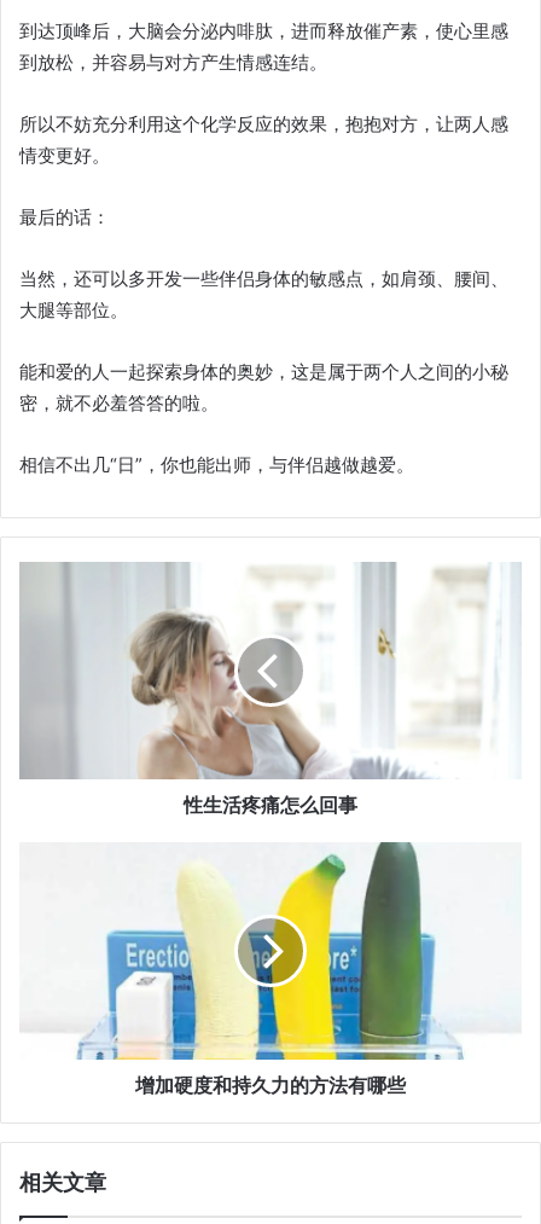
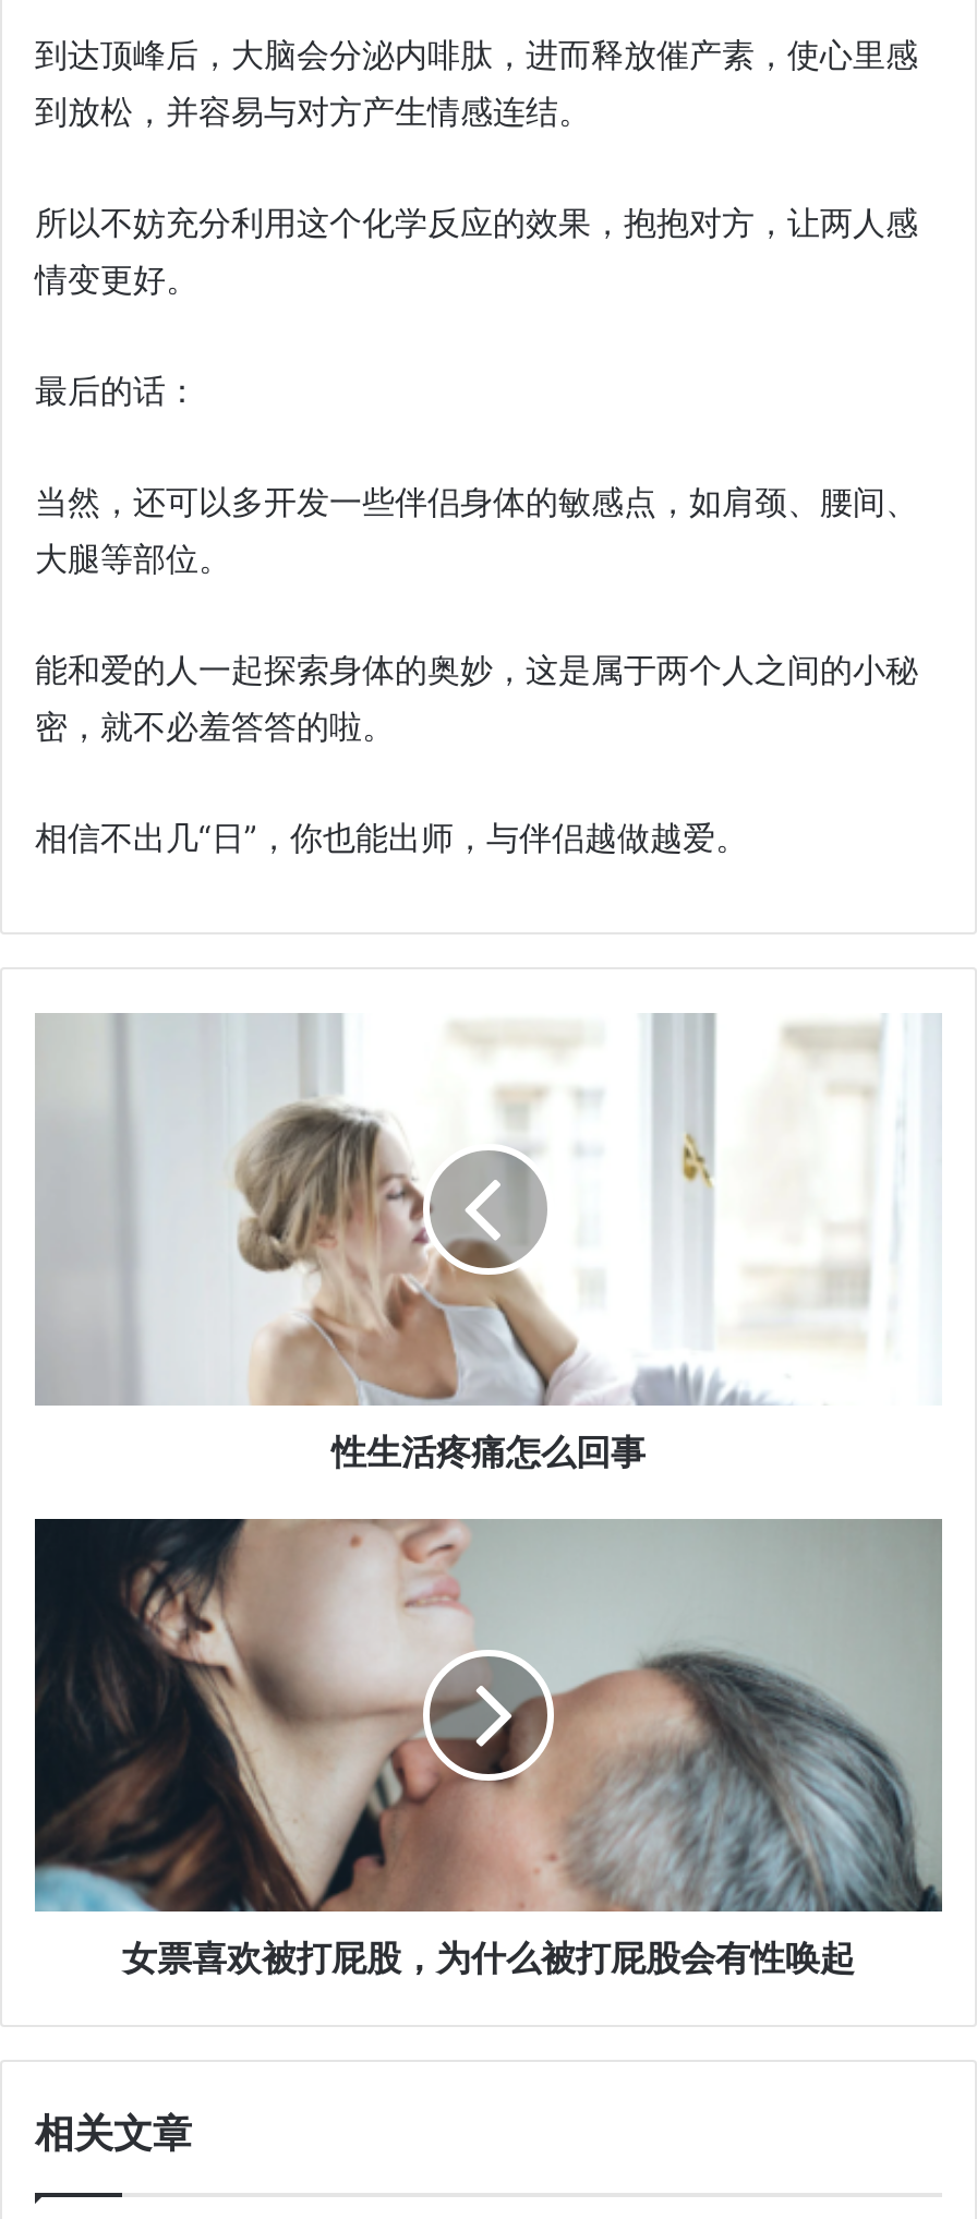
- [image]
- 增加硬度和持久力的方法有哪些
+ [image]
+ 女票喜欢被打屁股，为什么被打屁股会有性唤起
